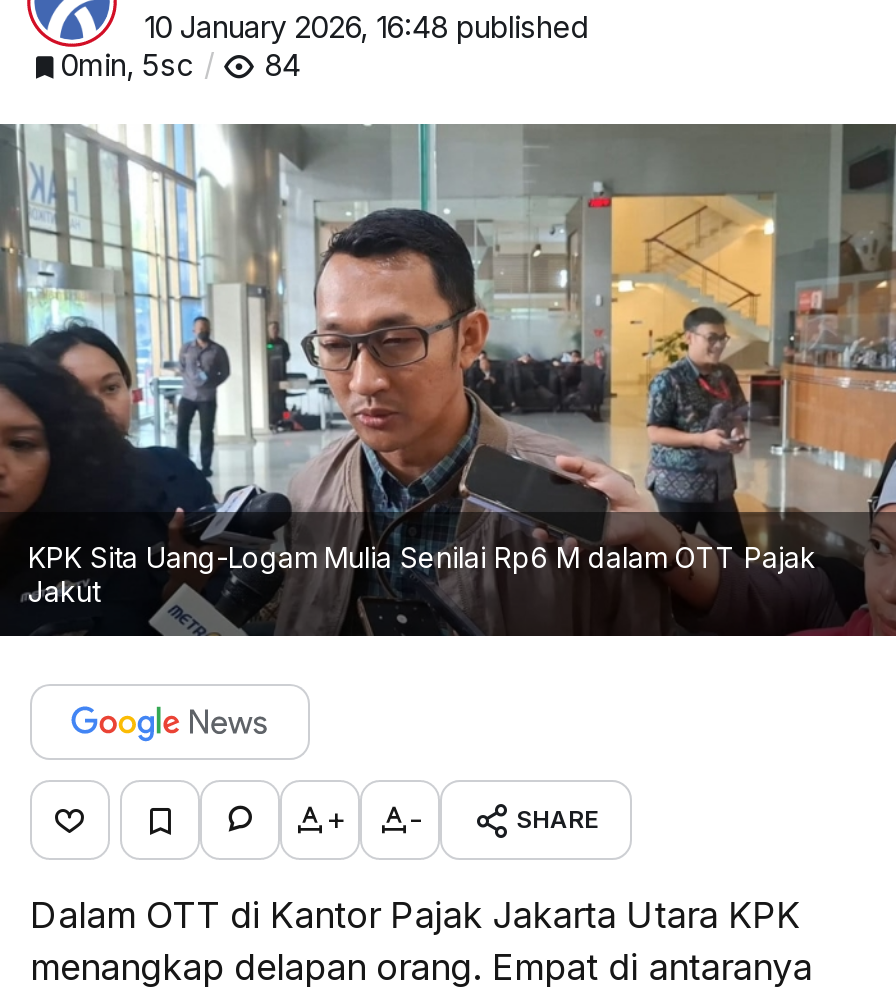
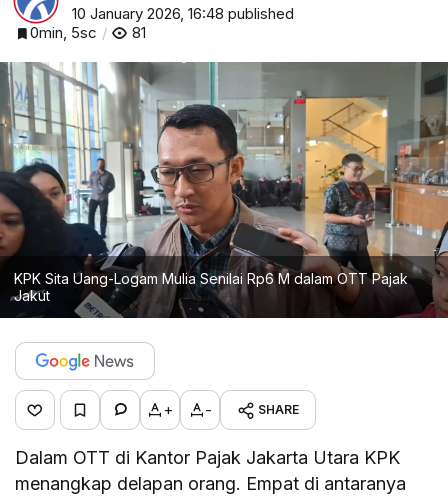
- 84
+ 81
